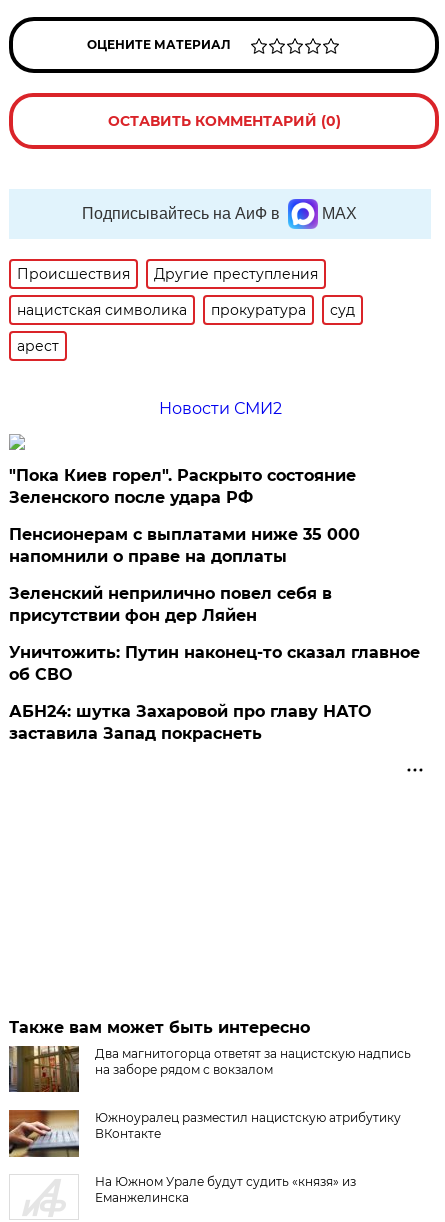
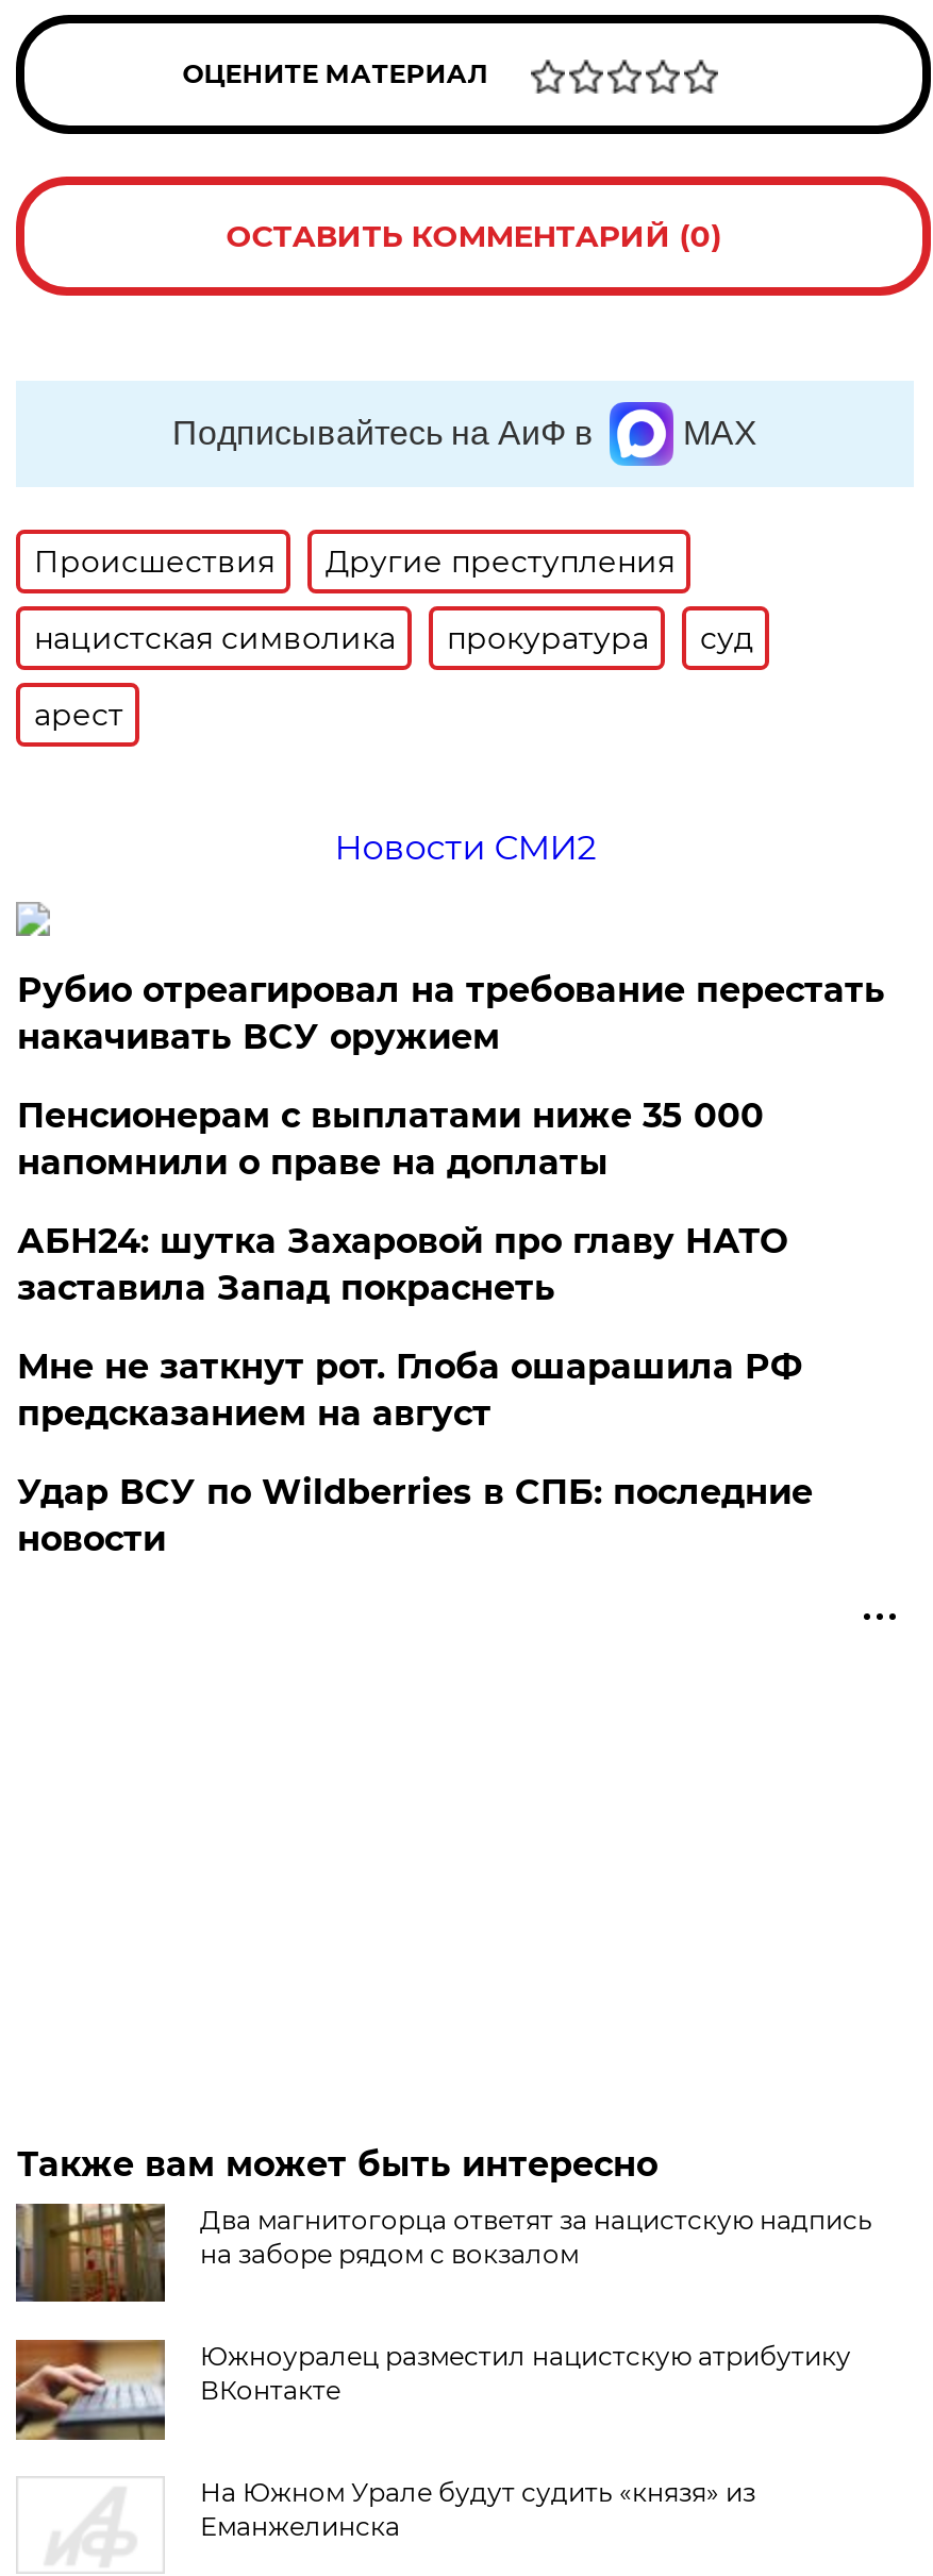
- "Пока Киев горел". Раскрыто состояние
- Зеленского после удара РФ
+ Рубио отреагировал на требование перестать
+ накачивать ВСУ оружием

- Зеленский неприлично повел cебя в
- присутствии фон дер Ляйен
- Уничтожить: Путин наконец-то сказал главное
- об СВО

moved up: АБН24: шутка Захаровой про главу НАТО | заставила Запад покраснеть

+ Мне не заткнут рот. Глоба ошарашила РФ
+ предсказанием на август
+ Удар ВСУ по Wildberries в СПБ: последние
+ новости
